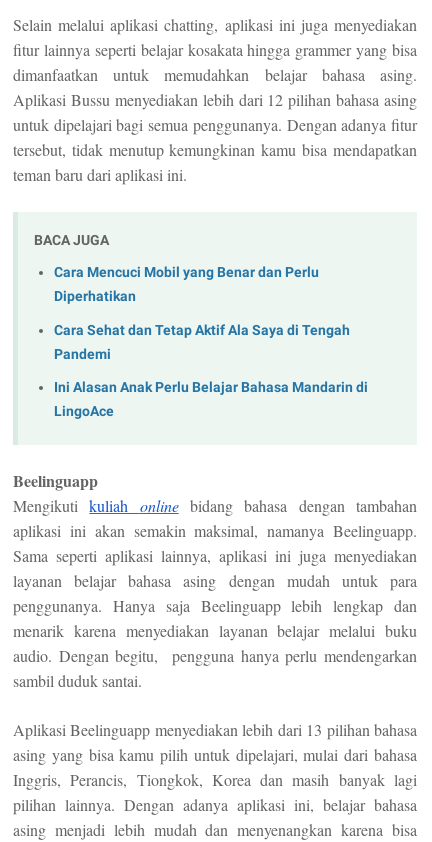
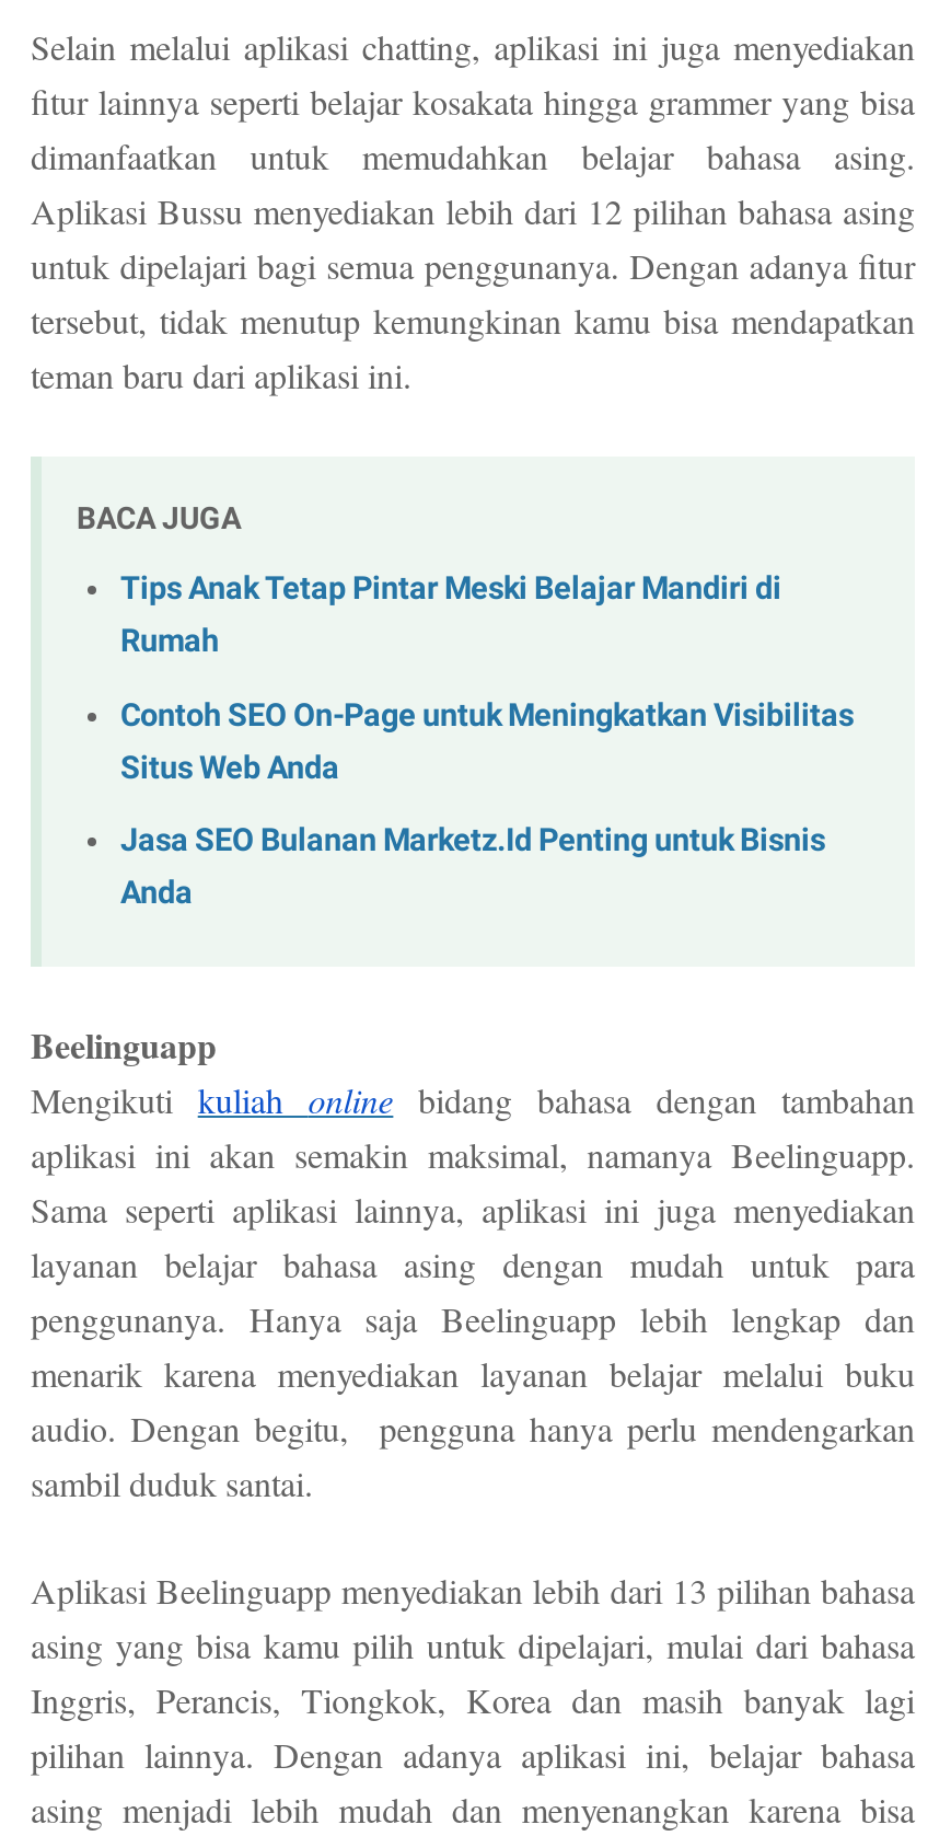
- Cara Mencuci Mobil yang Benar dan Perlu
- Diperhatikan
+ Tips Anak Tetap Pintar Meski Belajar Mandiri di
+ Rumah

- Cara Sehat dan Tetap Aktif Ala Saya di Tengah
- Pandemi
+ Contoh SEO On-Page untuk Meningkatkan Visibilitas
+ Situs Web Anda

- Ini Alasan Anak Perlu Belajar Bahasa Mandarin di
- LingoAce
+ Jasa SEO Bulanan Marketz.Id Penting untuk Bisnis
+ Anda
